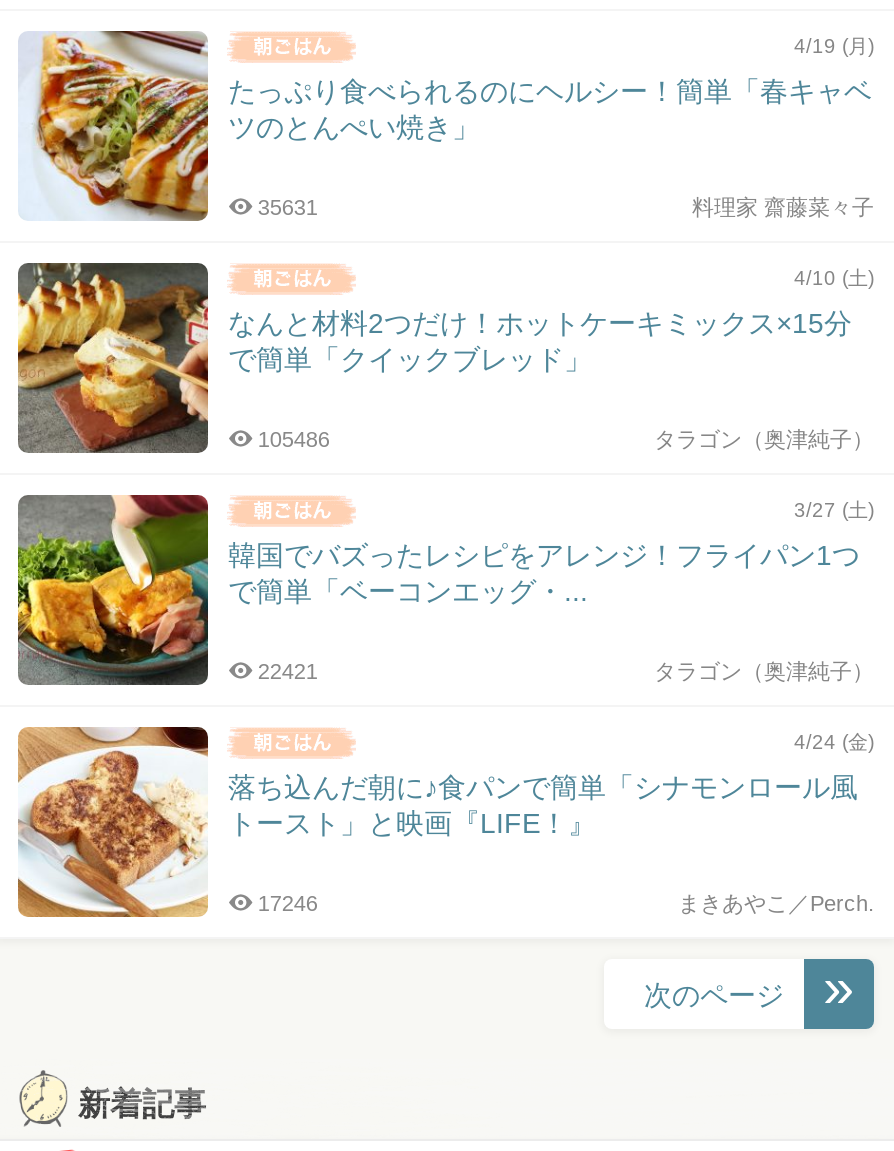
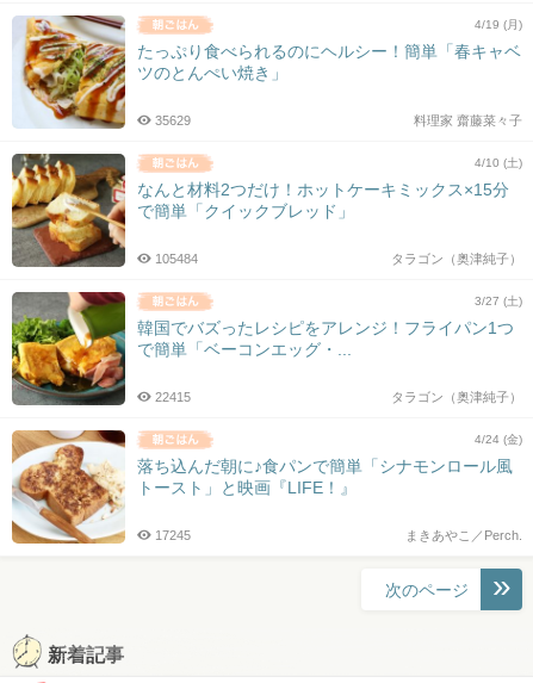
- 35631
+ 35629

- 105486
+ 105484

- 22421
+ 22415

- 17246
+ 17245
